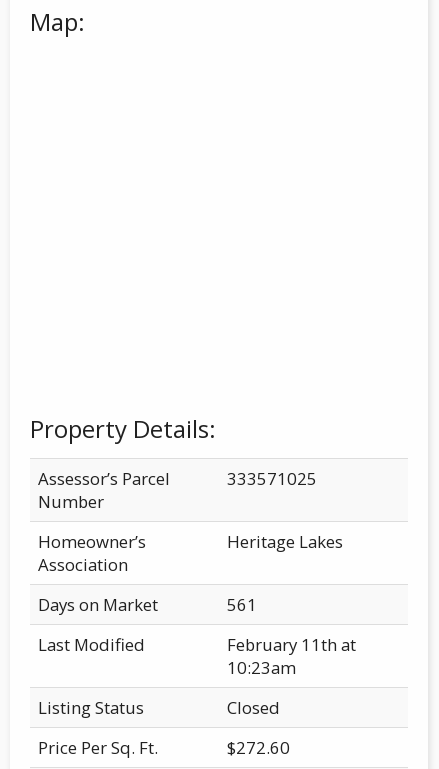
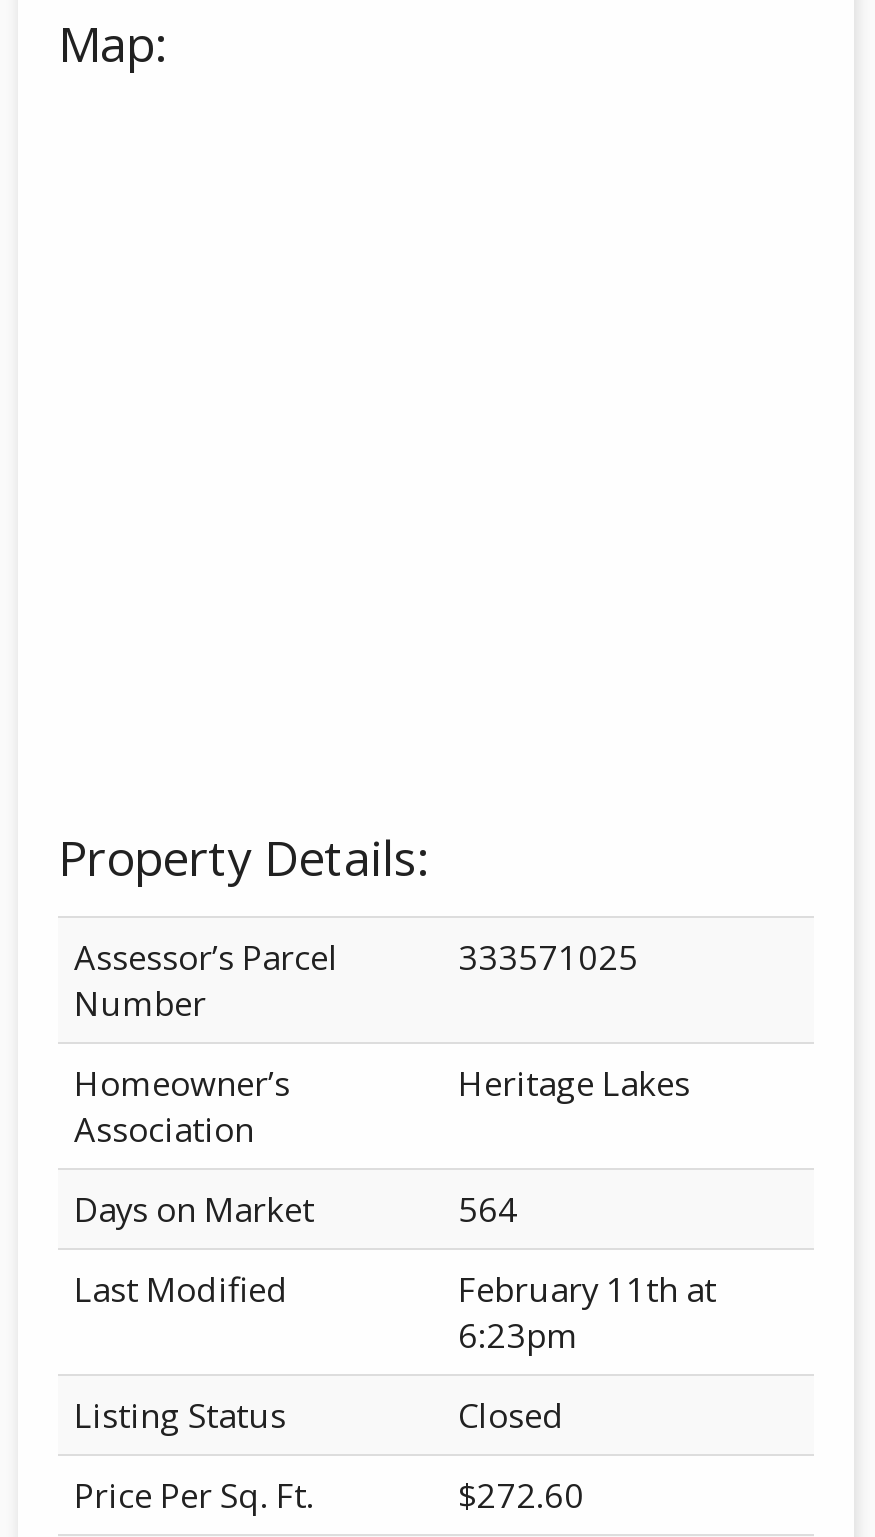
- 561
+ 564

- 10:23am
+ 6:23pm
